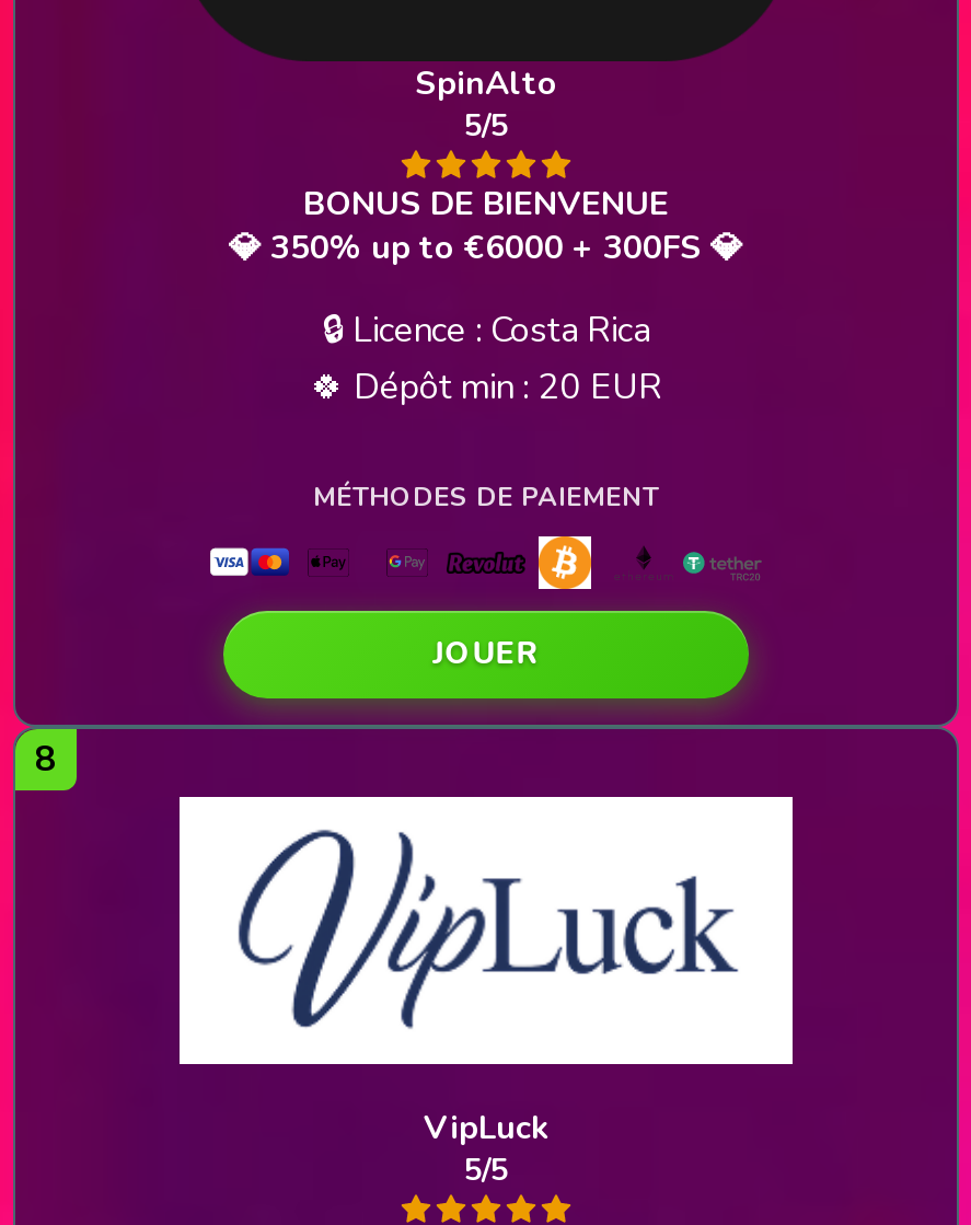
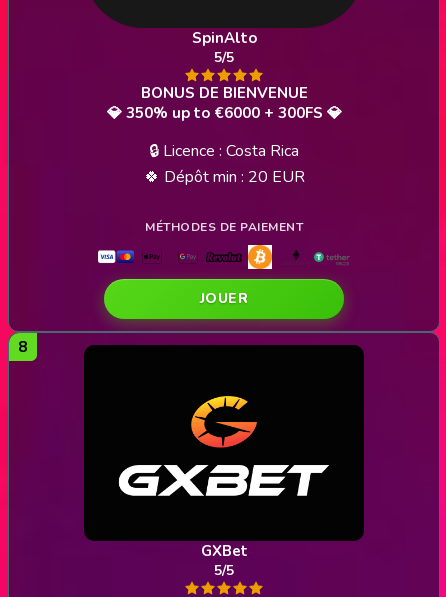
- [image]
- VipLuck
+ [image]
+ GXBet
